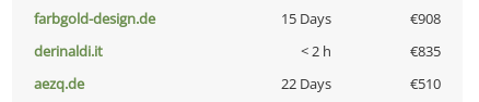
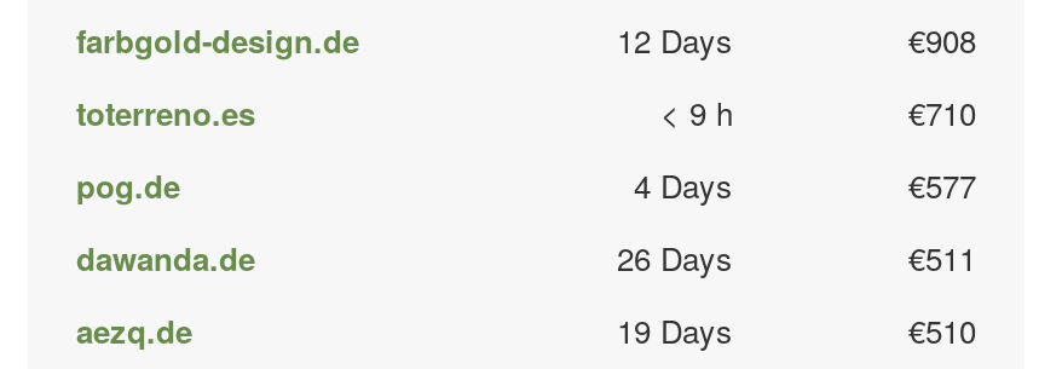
- 15 Days
+ 12 Days

- derinaldi.it
- < 2 h
- €835
+ toterreno.es
+ < 9 h
+ €710
+ pog.de
+ 4 Days
+ €577
+ dawanda.de
+ 26 Days
+ €511

- 22 Days
+ 19 Days
